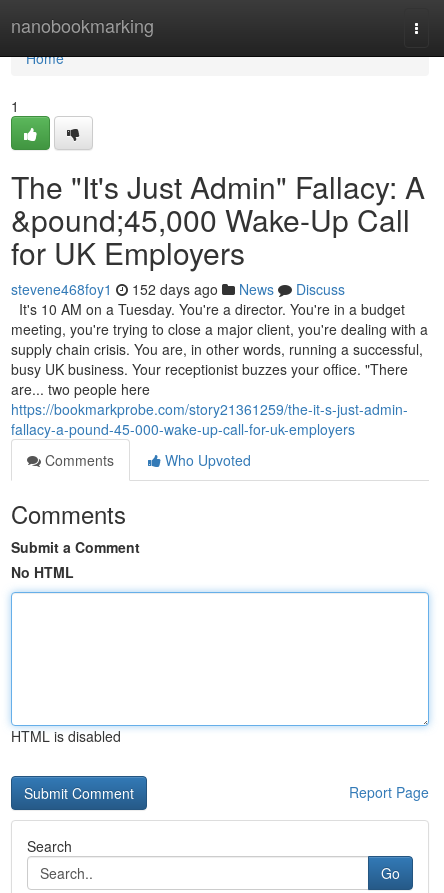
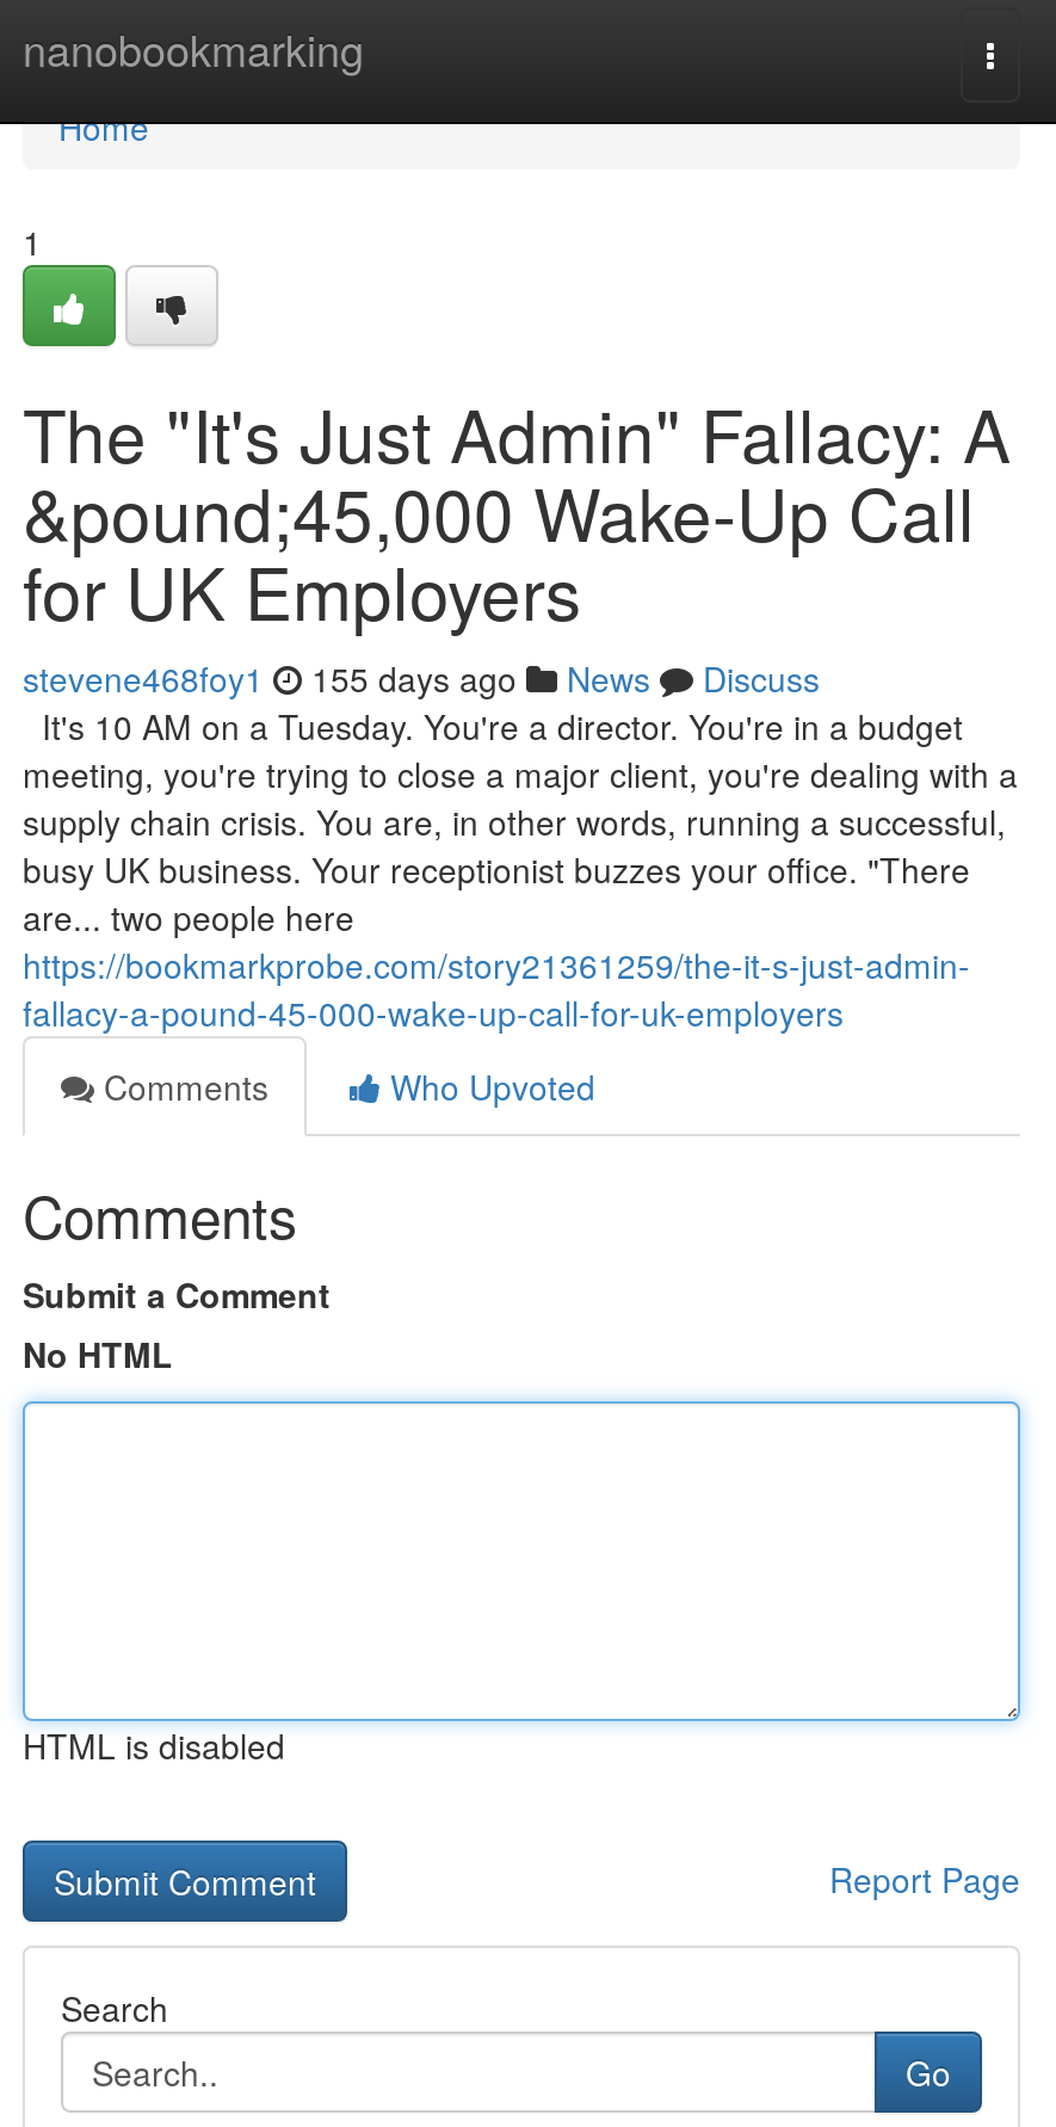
- stevene468foy1 152 days ago News Discuss
+ stevene468foy1 155 days ago News Discuss
